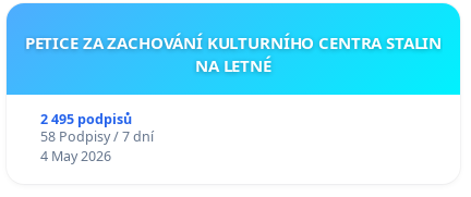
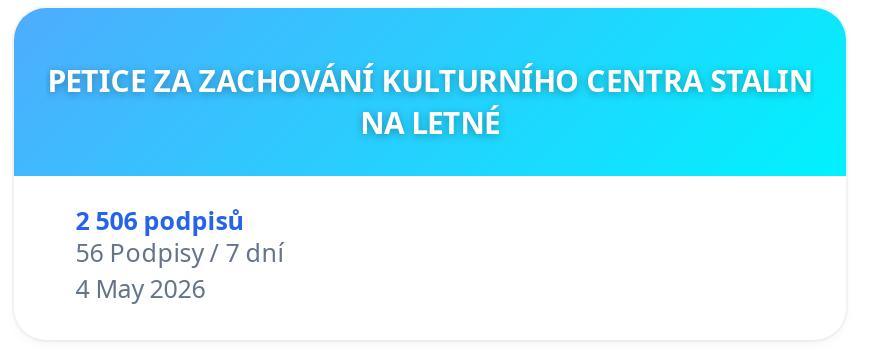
- 2 495 podpisů
+ 2 506 podpisů

- 58 Podpisy / 7 dní
+ 56 Podpisy / 7 dní
